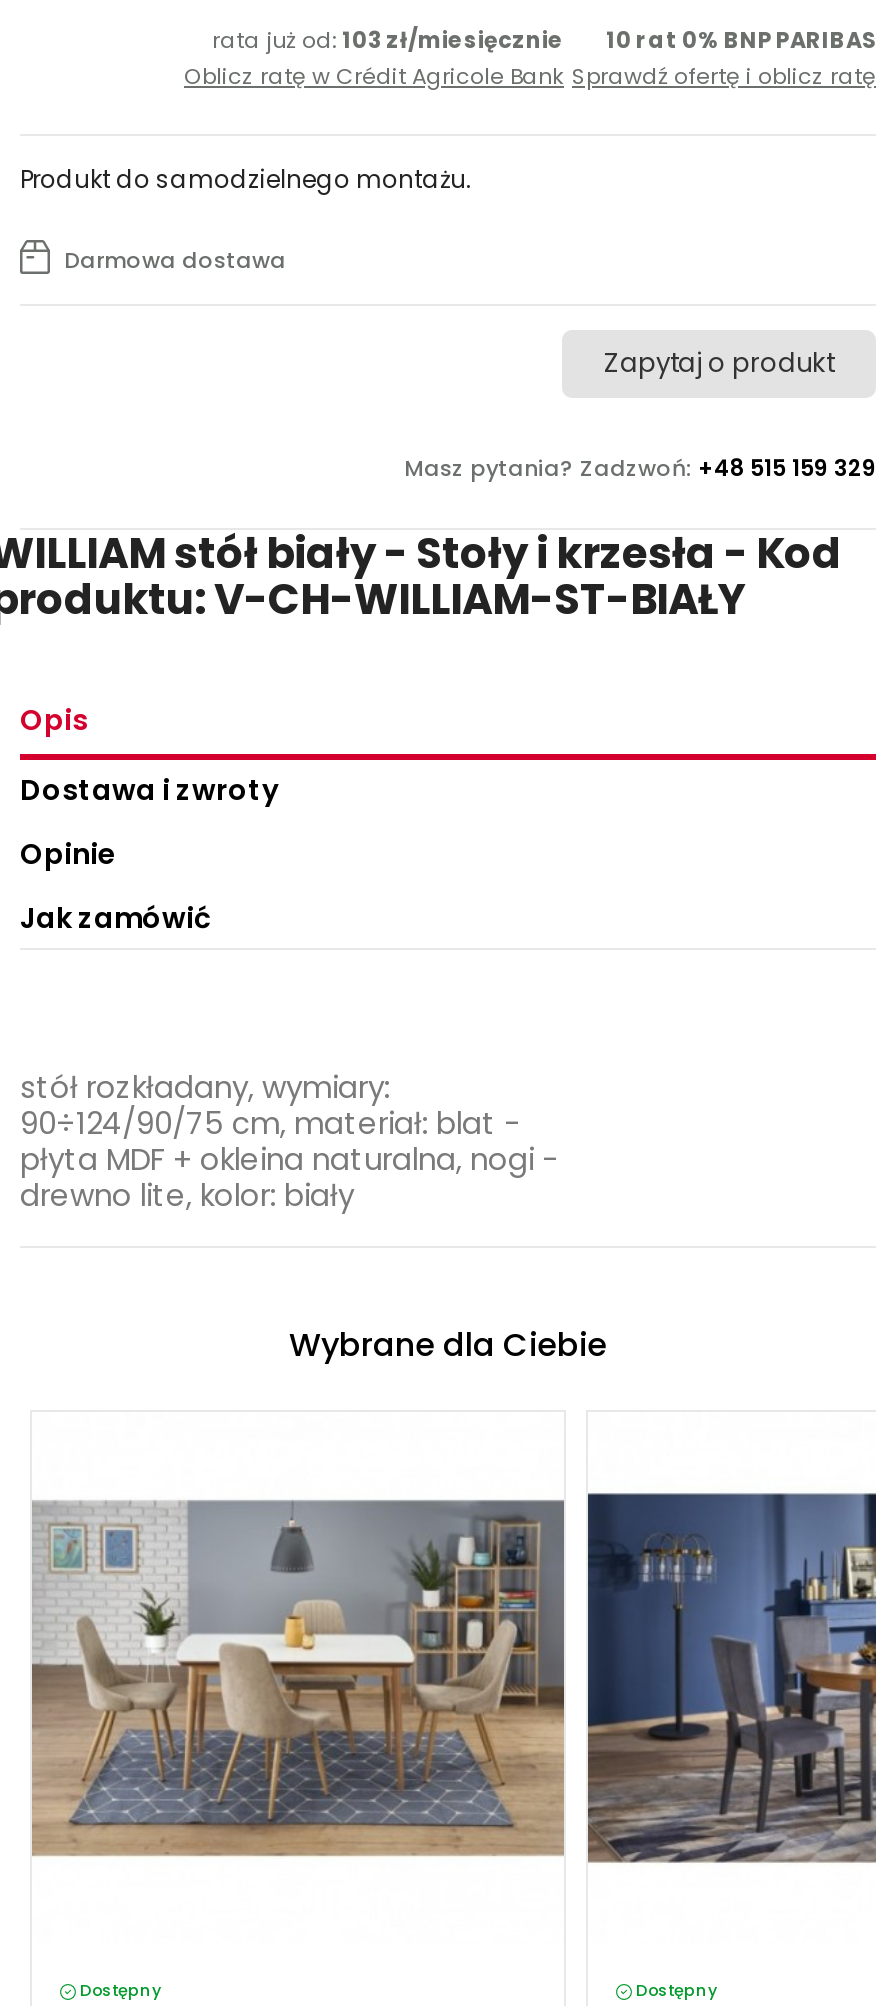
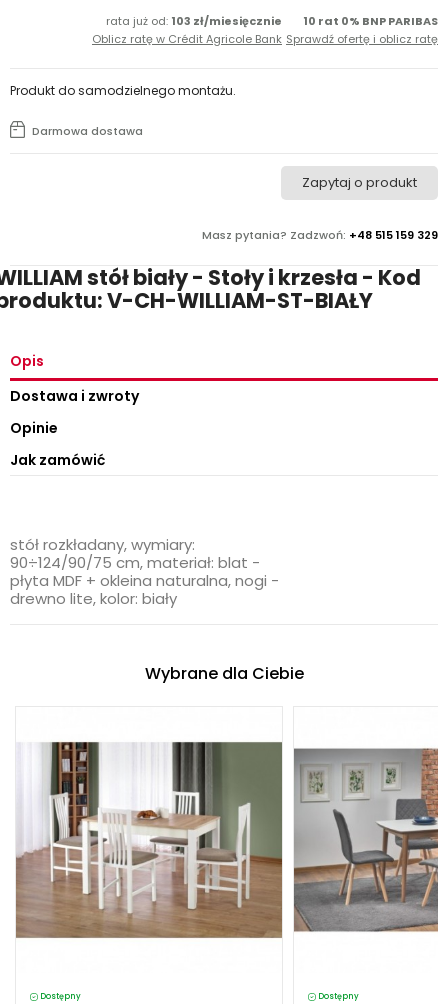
- [image]
+ [image]

- [image]
+ [image]
